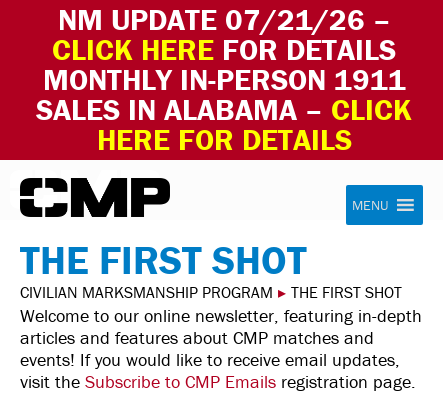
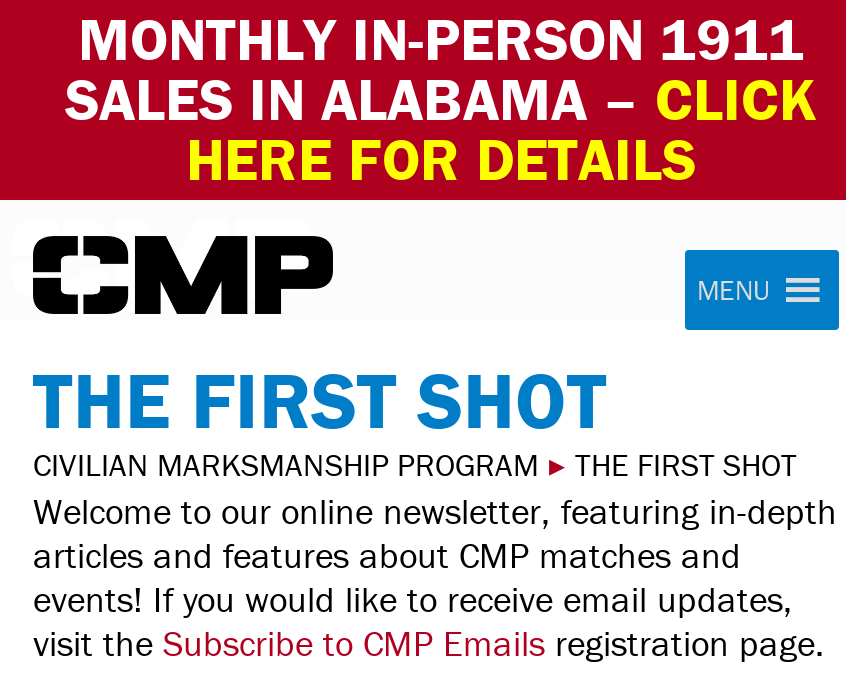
- NM UPDATE 07/21/26 –
- CLICK HERE FOR DETAILS
